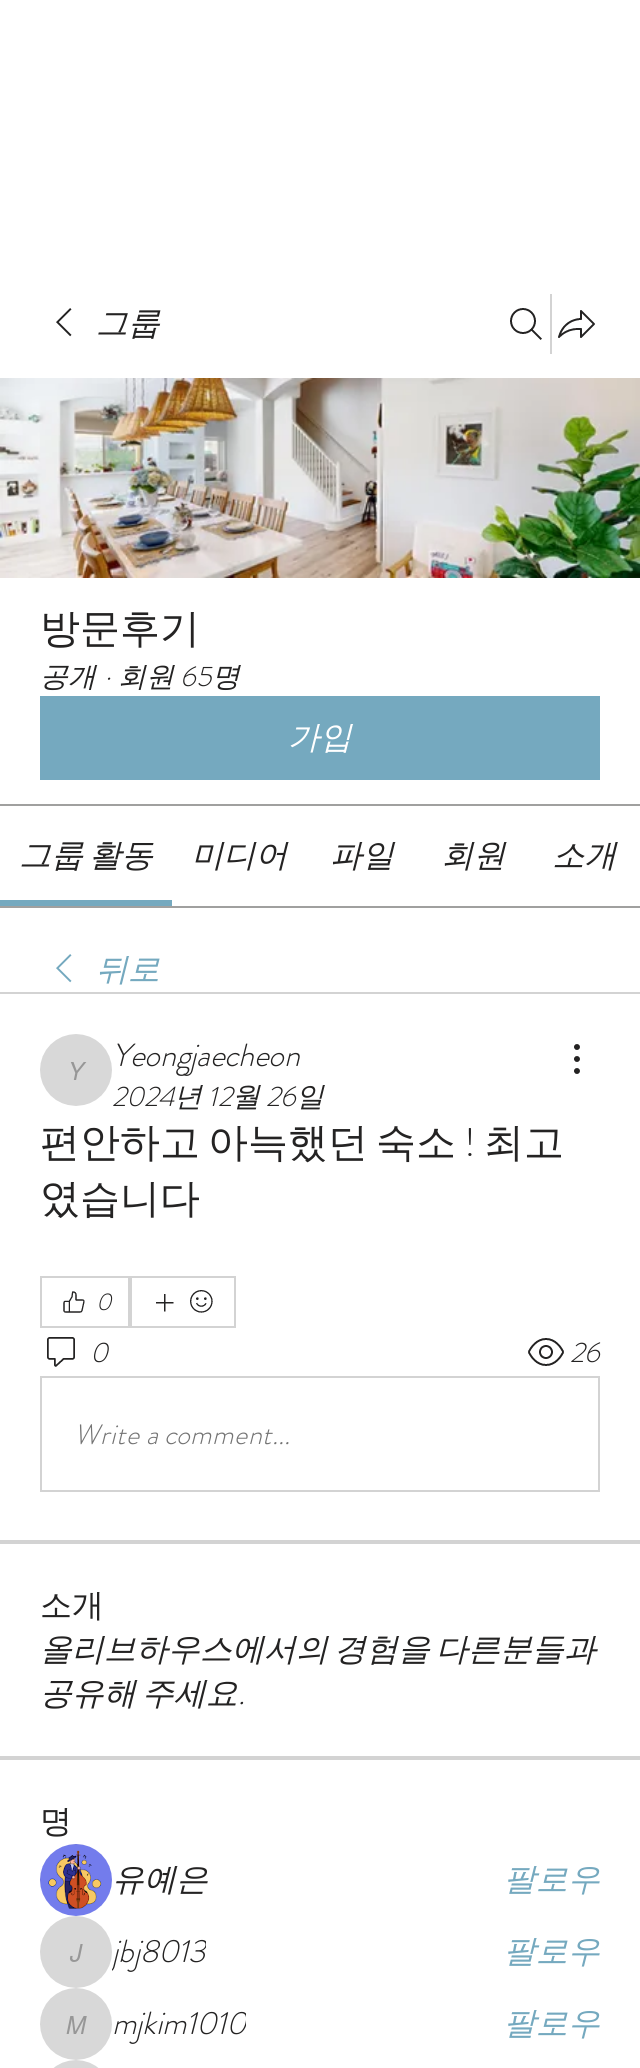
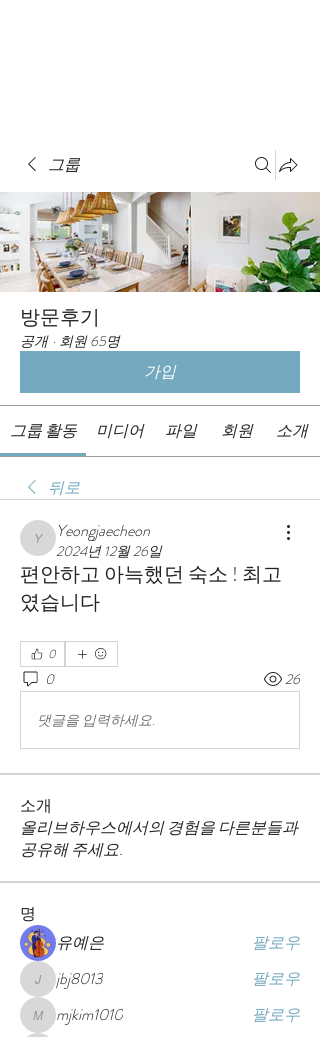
- Write a comment...
+ 댓글을 입력하세요.
